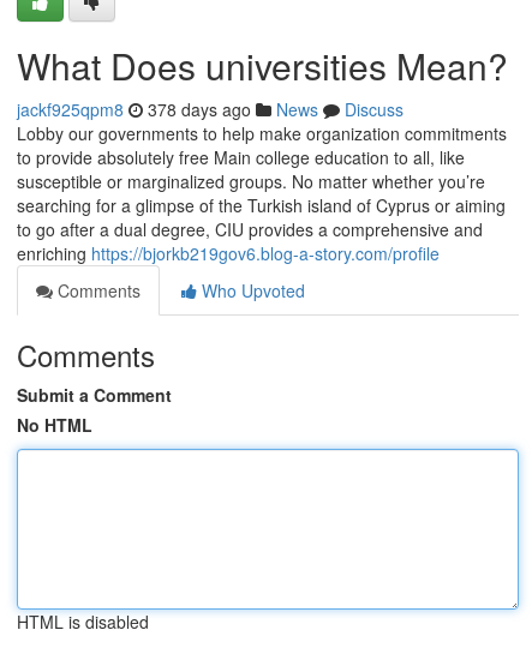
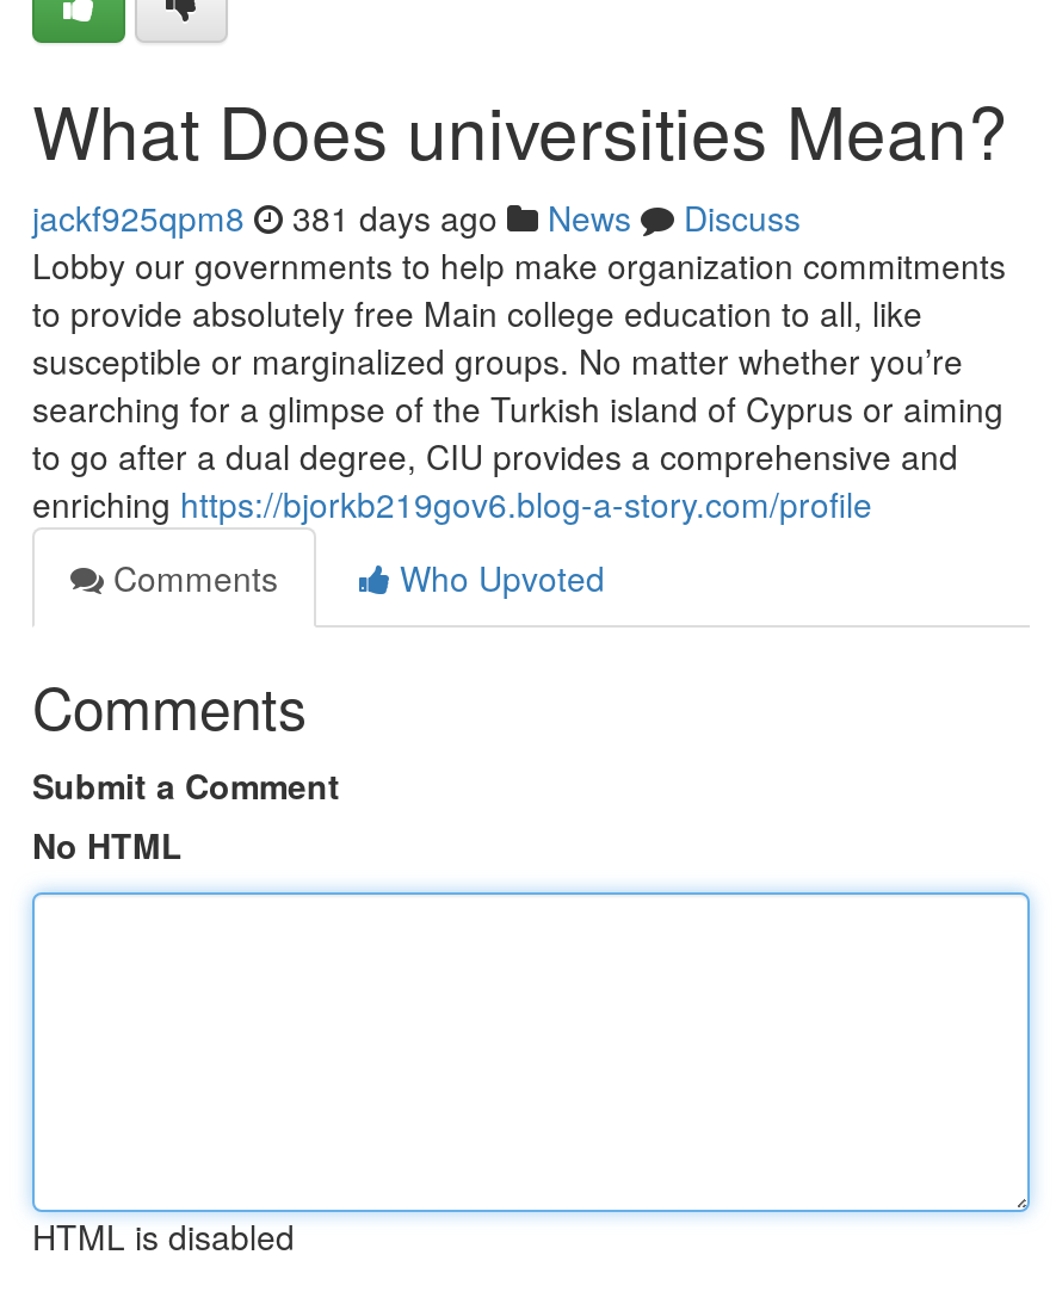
- jackf925qpm8 378 days ago News Discuss
+ jackf925qpm8 381 days ago News Discuss
